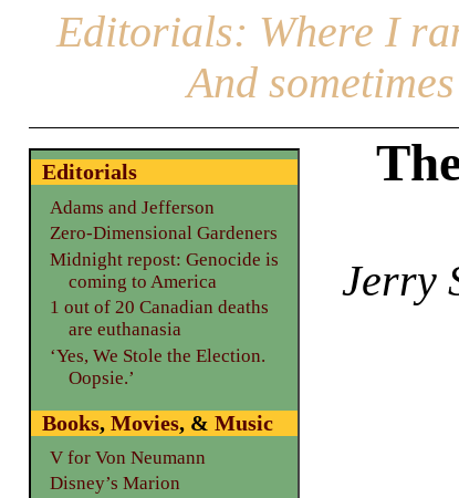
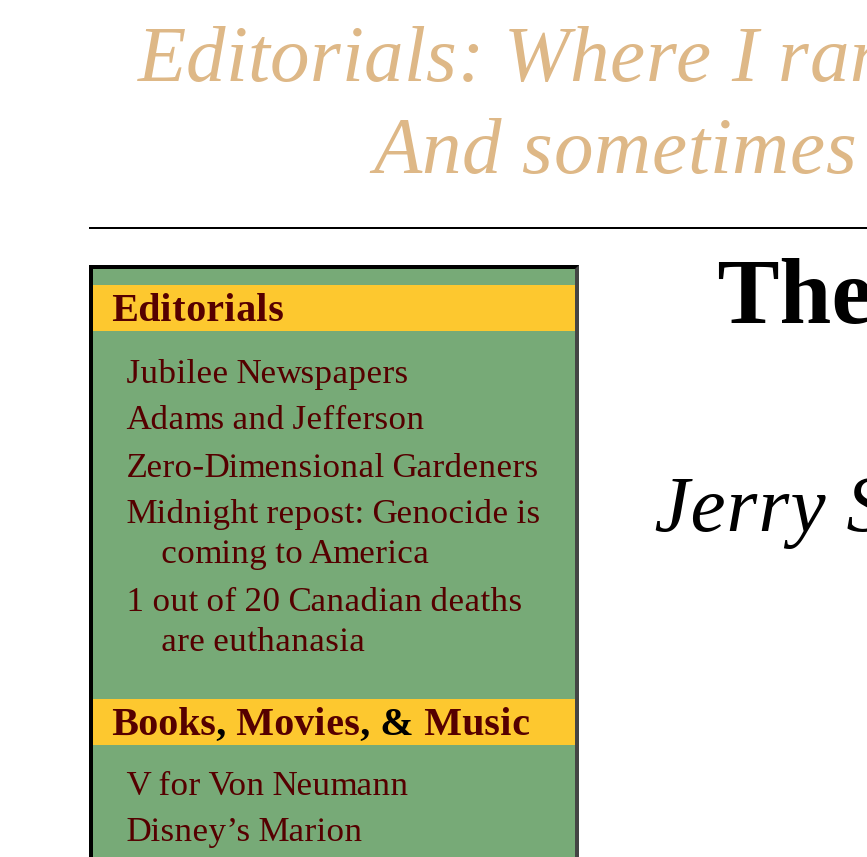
+ Jubilee Newspapers

moved down: Adams and Jefferson | Zero-Dimensional Gardeners | Midnight repost: Genocide is | coming to America | 1 out of 20 Canadian deaths | are euthanasia

- ‘Yes, We Stole the Election.
- Oopsie.’
